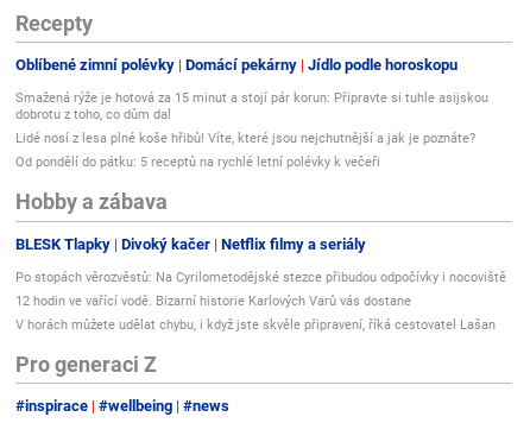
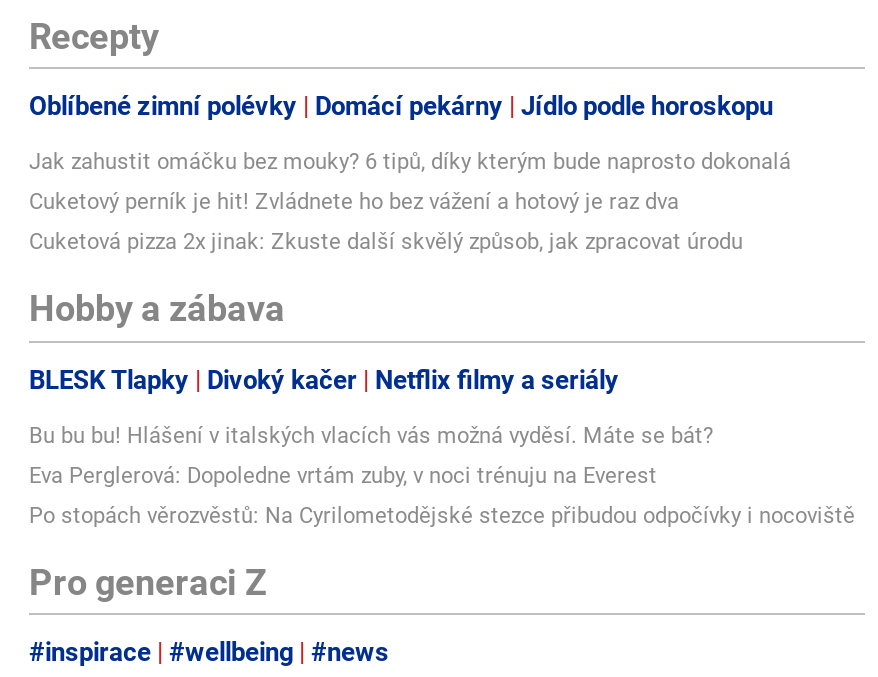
- Smažená rýže je hotová za 15 minut a stojí pár korun: Připravte si tuhle asijskou
- dobrotu z toho, co dům dal
+ Jak zahustit omáčku bez mouky? 6 tipů, díky kterým bude naprosto dokonalá

- Lidé nosí z lesa plné koše hřibů! Víte, které jsou nejchutnější a jak je poznáte?
+ Cuketový perník je hit! Zvládnete ho bez vážení a hotový je raz dva

- Od pondělí do pátku: 5 receptů na rychlé letní polévky k večeři
+ Cuketová pizza 2x jinak: Zkuste další skvělý způsob, jak zpracovat úrodu

+ Bu bu bu! Hlášení v italských vlacích vás možná vyděsí. Máte se bát?
+ Eva Perglerová: Dopoledne vrtám zuby, v noci trénuju na Everest

moved down: Po stopách věrozvěstů: Na Cyrilometodějské stezce přibudou odpočívky i nocoviště

- 12 hodin ve vařící vodě. Bizarní historie Karlových Varů vás dostane
- V horách můžete udělat chybu, i když jste skvěle připravení, říká cestovatel Lašan
